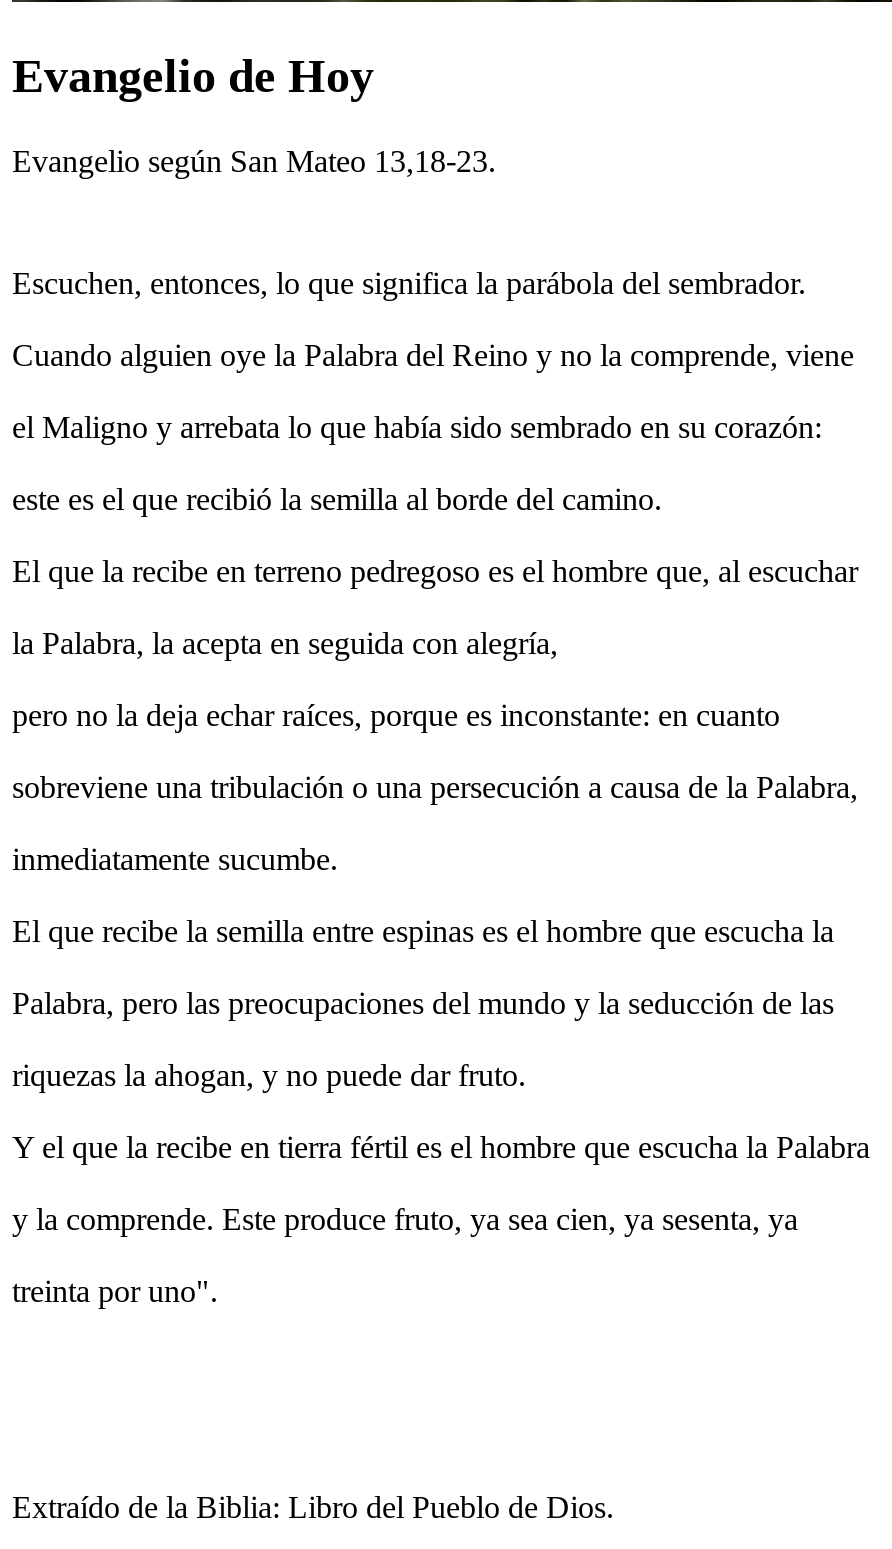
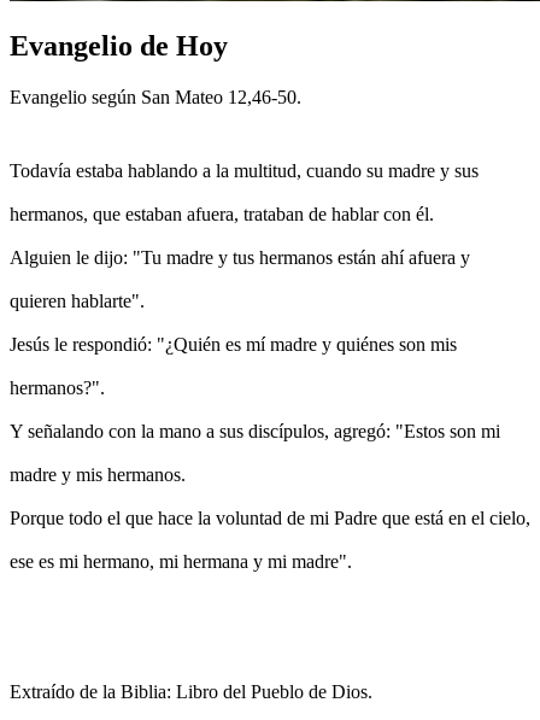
- Evangelio según San Mateo 13,18-23.
+ Evangelio según San Mateo 12,46-50.

- Escuchen, entonces, lo que significa la parábola del sembrador.
- Cuando alguien oye la Palabra del Reino y no la comprende, viene
- el Maligno y arrebata lo que había sido sembrado en su corazón:
- este es el que recibió la semilla al borde del camino.
- El que la recibe en terreno pedregoso es el hombre que, al escuchar
- la Palabra, la acepta en seguida con alegría,
- pero no la deja echar raíces, porque es inconstante: en cuanto
- sobreviene una tribulación o una persecución a causa de la Palabra,
- inmediatamente sucumbe.
- El que recibe la semilla entre espinas es el hombre que escucha la
- Palabra, pero las preocupaciones del mundo y la seducción de las
- riquezas la ahogan, y no puede dar fruto.
- Y el que la recibe en tierra fértil es el hombre que escucha la Palabra
- y la comprende. Este produce fruto, ya sea cien, ya sesenta, ya
- treinta por uno".
+ Todavía estaba hablando a la multitud, cuando su madre y sus
+ hermanos, que estaban afuera, trataban de hablar con él.
+ Alguien le dijo: "Tu madre y tus hermanos están ahí afuera y
+ quieren hablarte".
+ Jesús le respondió: "¿Quién es mí madre y quiénes son mis
+ hermanos?".
+ Y señalando con la mano a sus discípulos, agregó: "Estos son mi
+ madre y mis hermanos.
+ Porque todo el que hace la voluntad de mi Padre que está en el cielo,
+ ese es mi hermano, mi hermana y mi madre".
